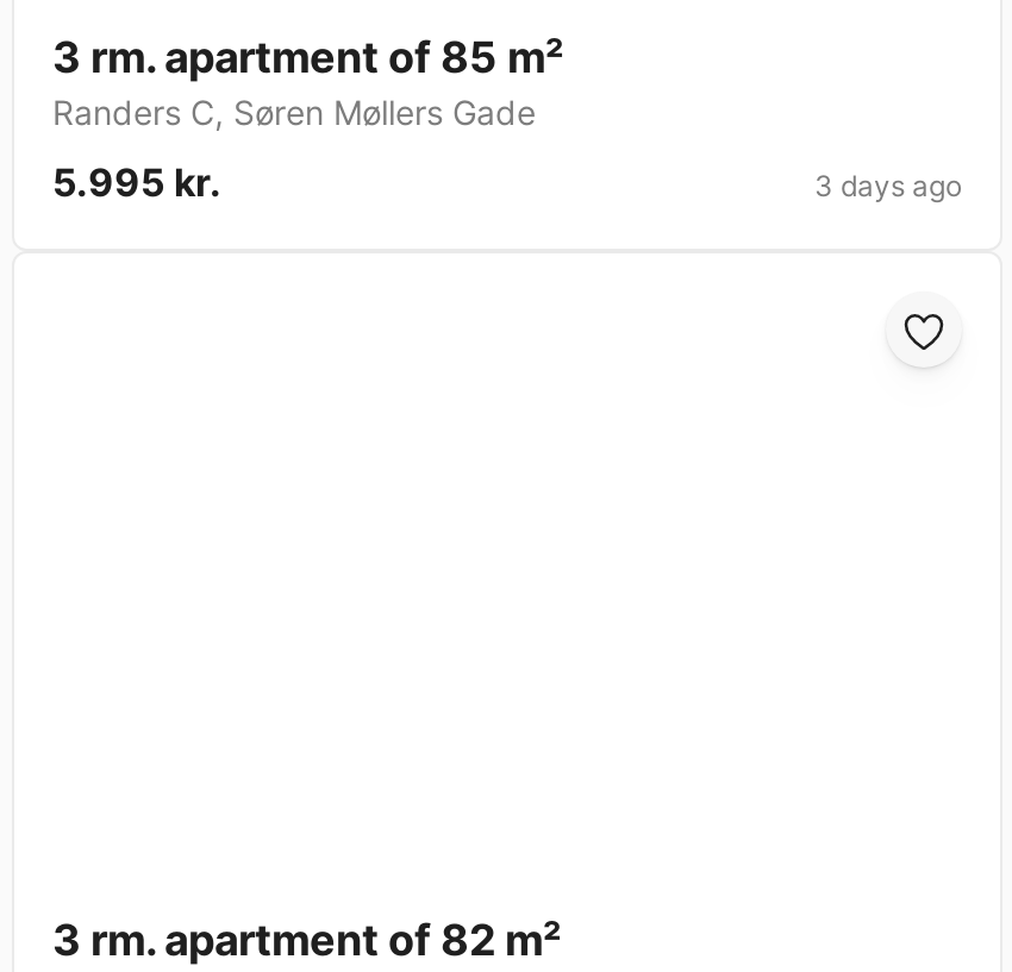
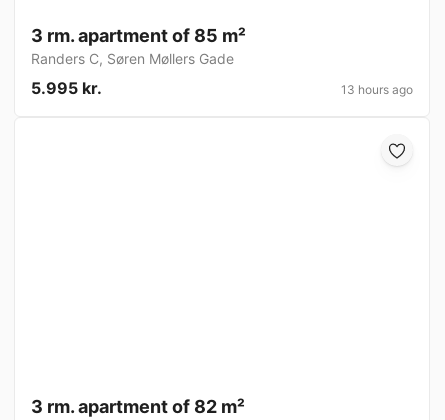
- 3 days ago
+ 13 hours ago
